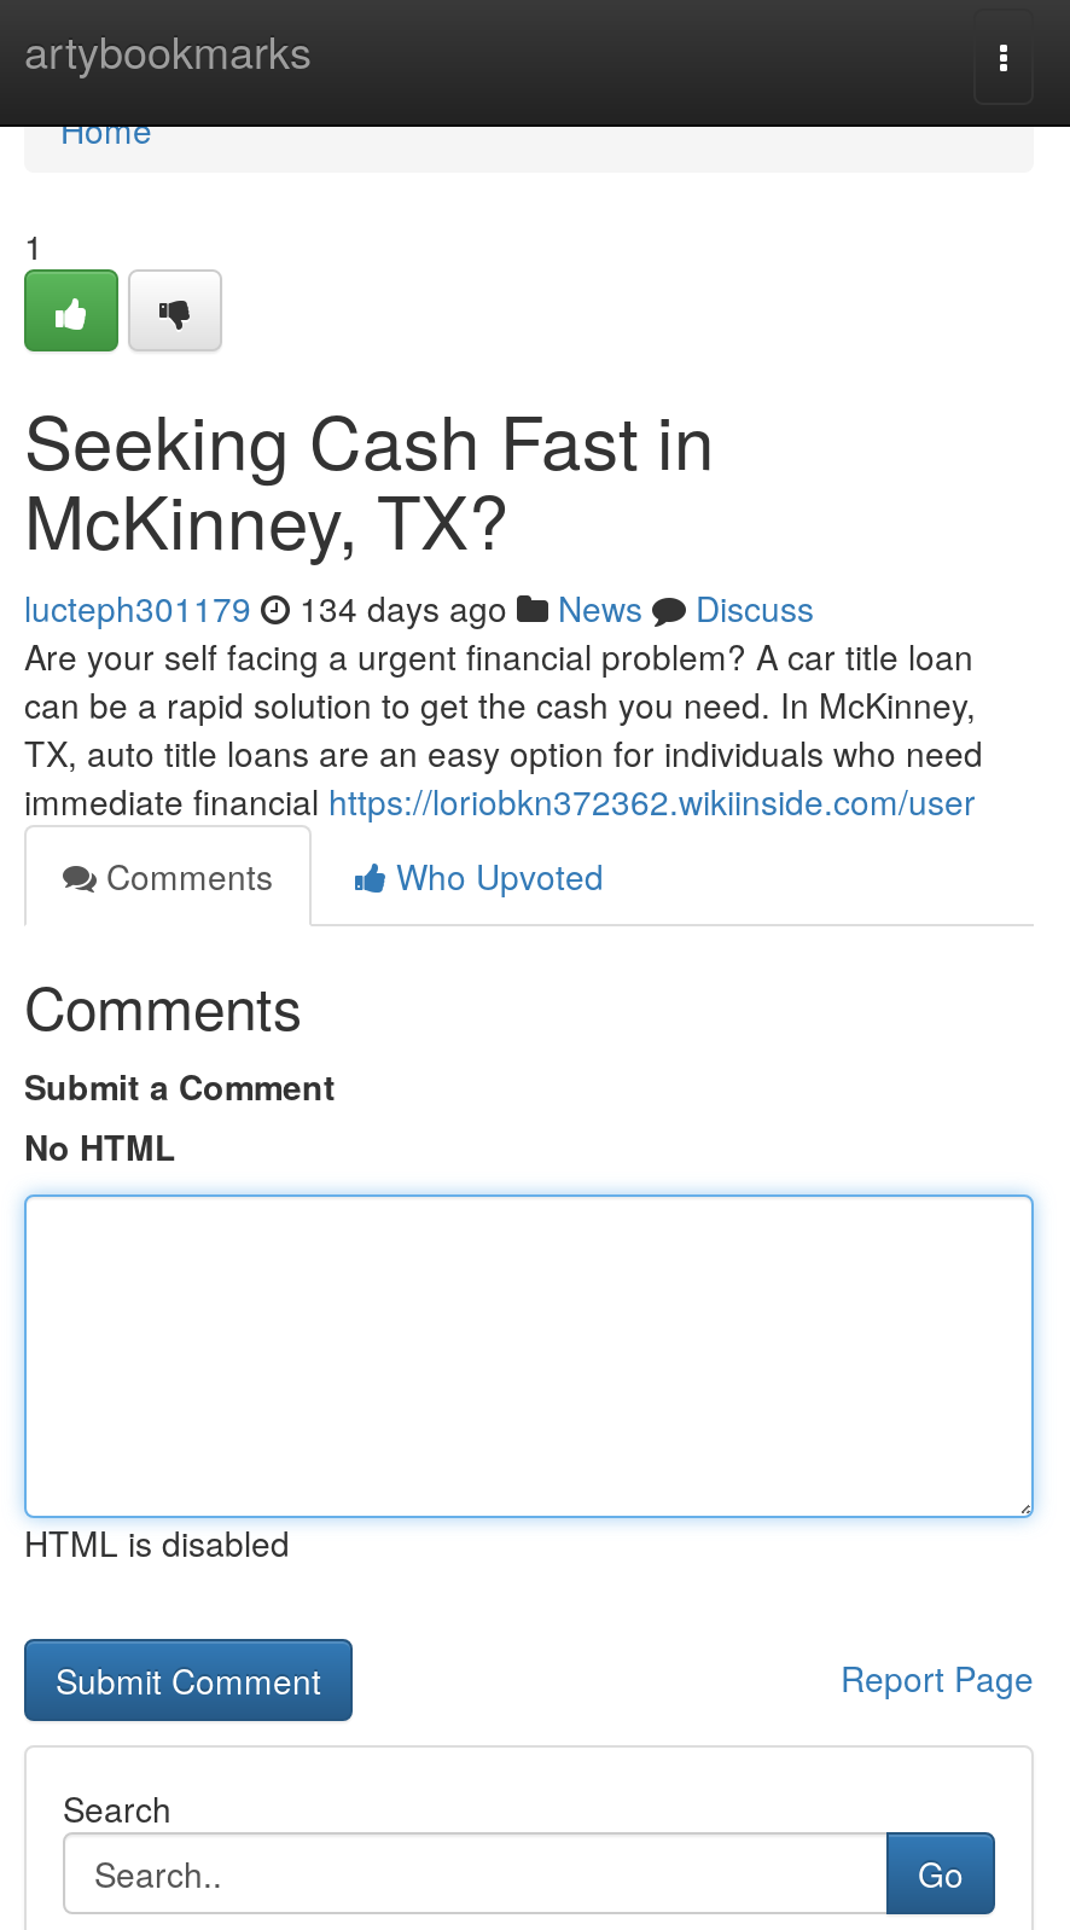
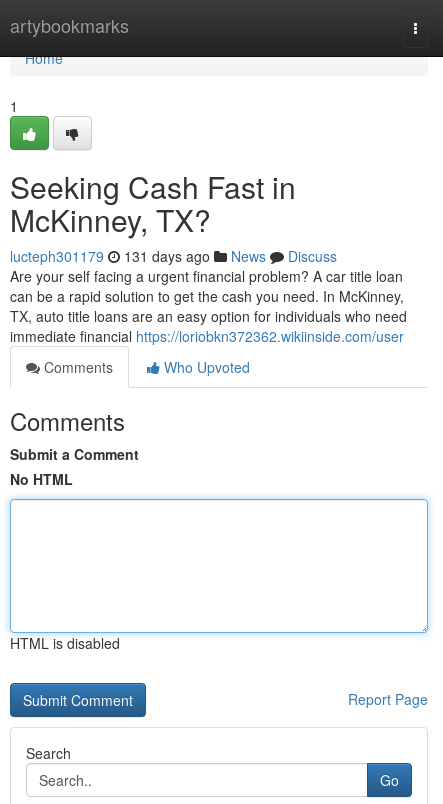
- lucteph301179 134 days ago News Discuss
+ lucteph301179 131 days ago News Discuss
